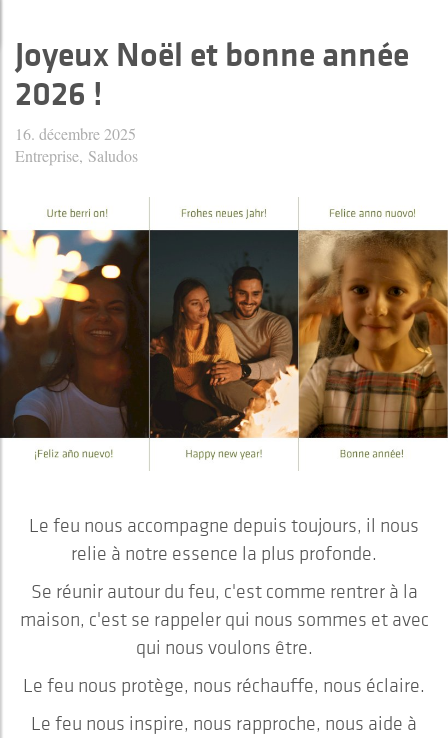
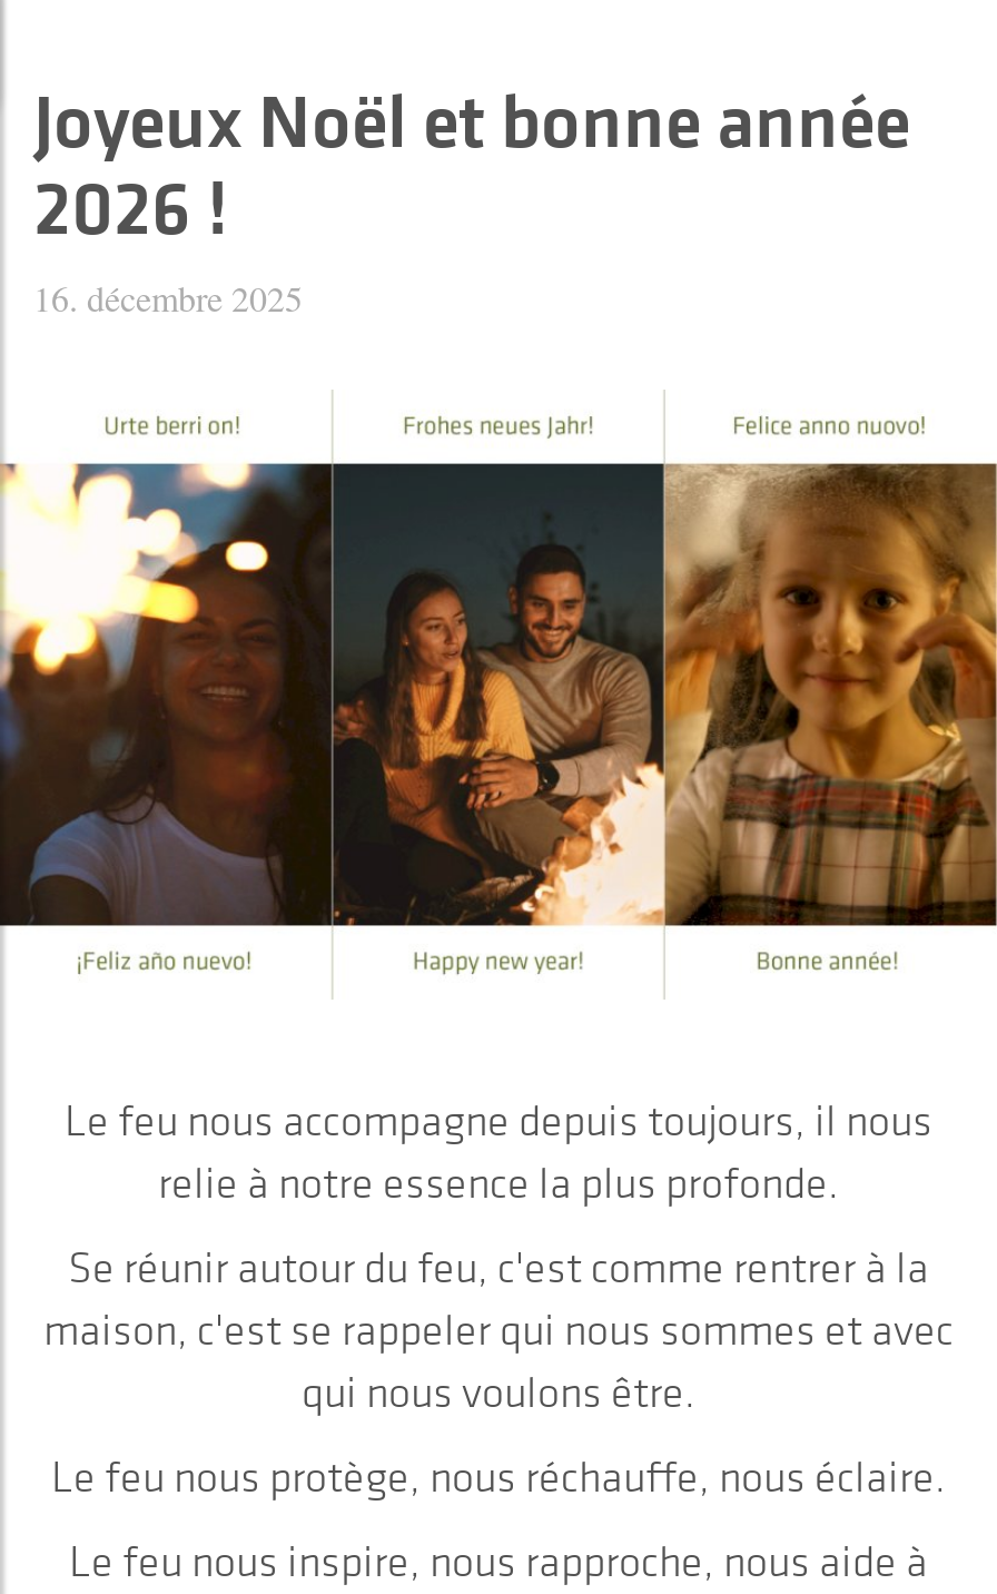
- Entreprise Saludos
